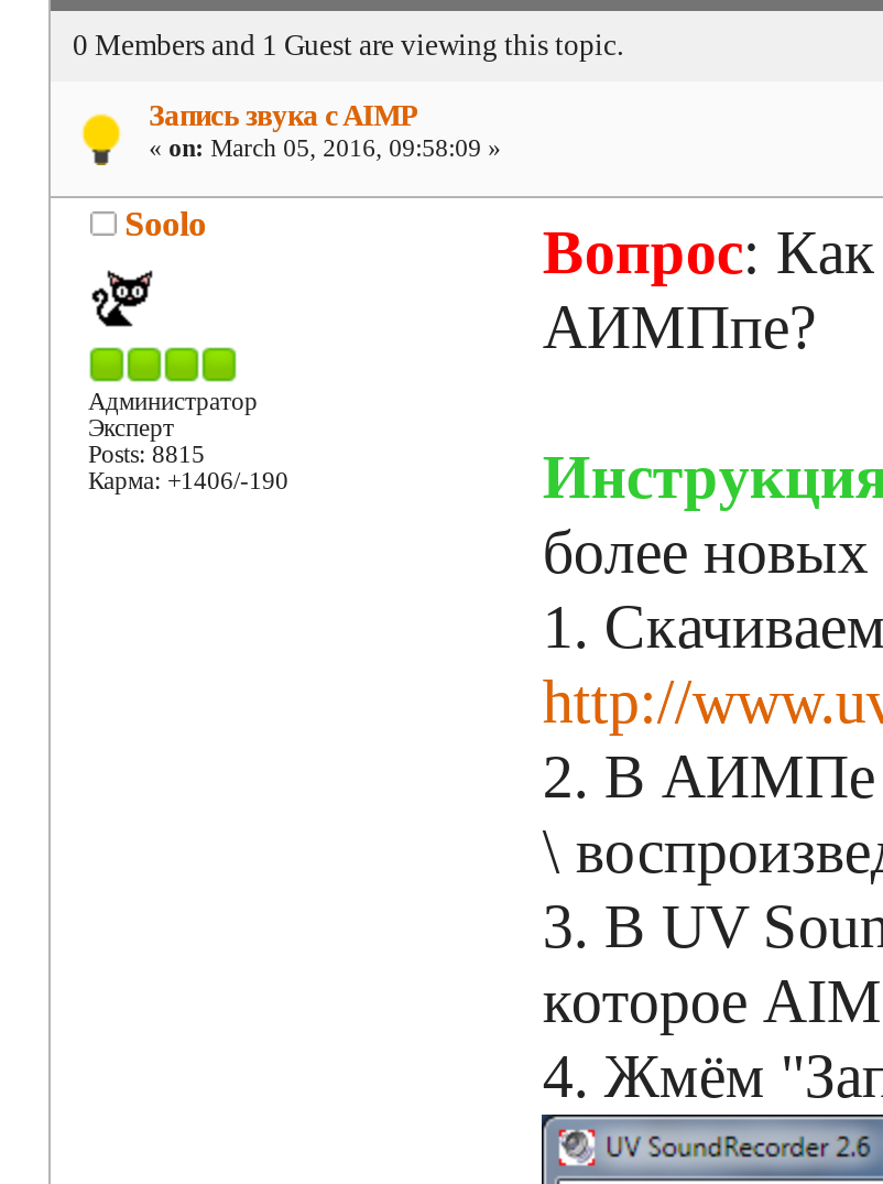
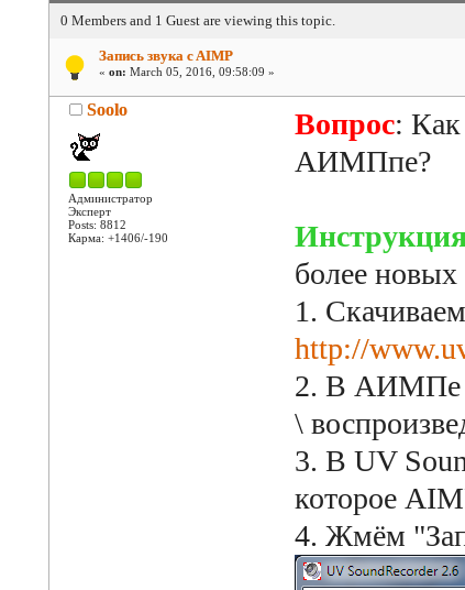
- Posts: 8815
+ Posts: 8812
